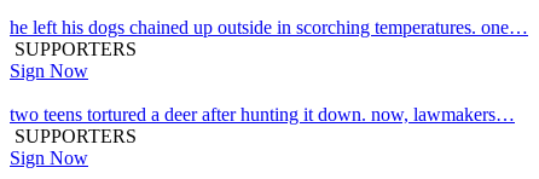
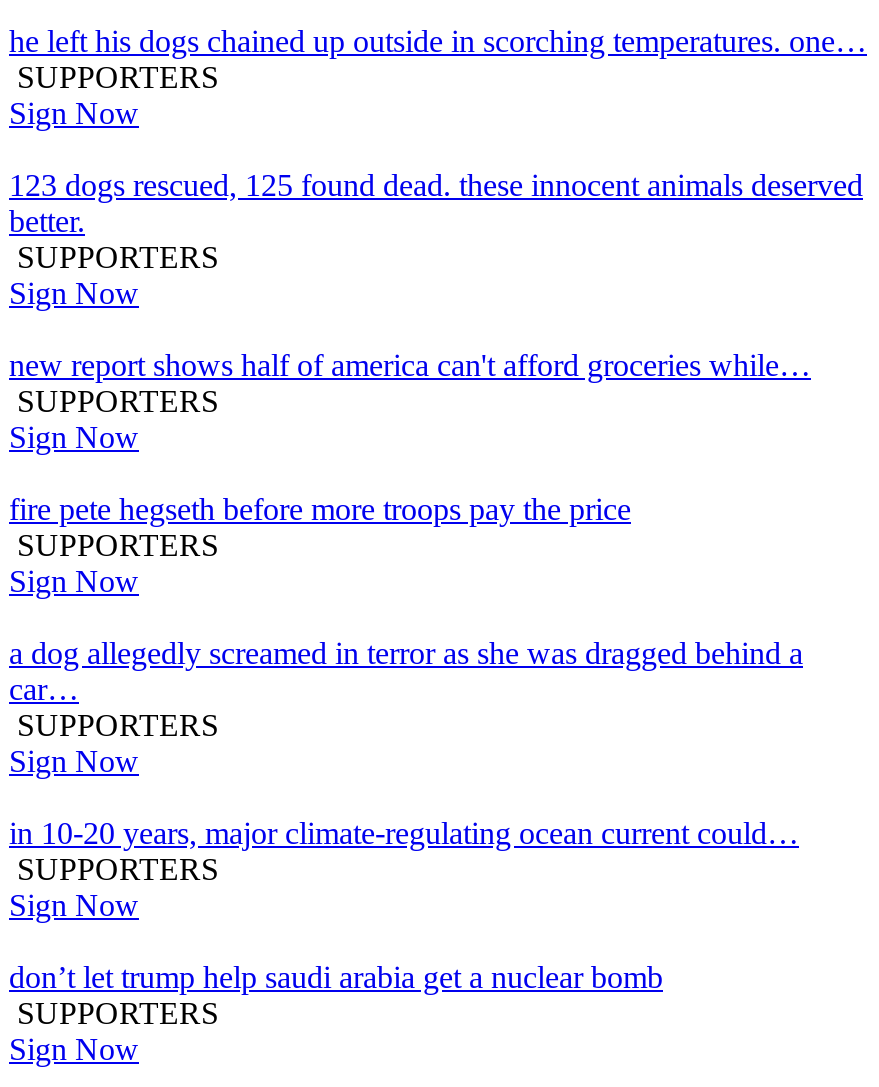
- two teens tortured a deer after hunting it down. now, lawmakers…
+ 123 dogs rescued, 125 found dead. these innocent animals deserved
+ better.
+ SUPPORTERS
+ Sign Now
+ new report shows half of america can't afford groceries while…
+ SUPPORTERS
+ Sign Now
+ fire pete hegseth before more troops pay the price
+ SUPPORTERS
+ Sign Now
+ a dog allegedly screamed in terror as she was dragged behind a
+ car…
+ SUPPORTERS
+ Sign Now
+ in 10-20 years, major climate-regulating ocean current could…
+ SUPPORTERS
+ Sign Now
+ don’t let trump help saudi arabia get a nuclear bomb
